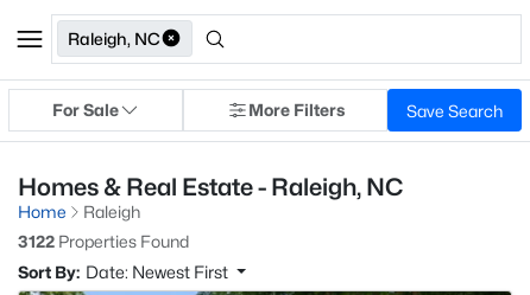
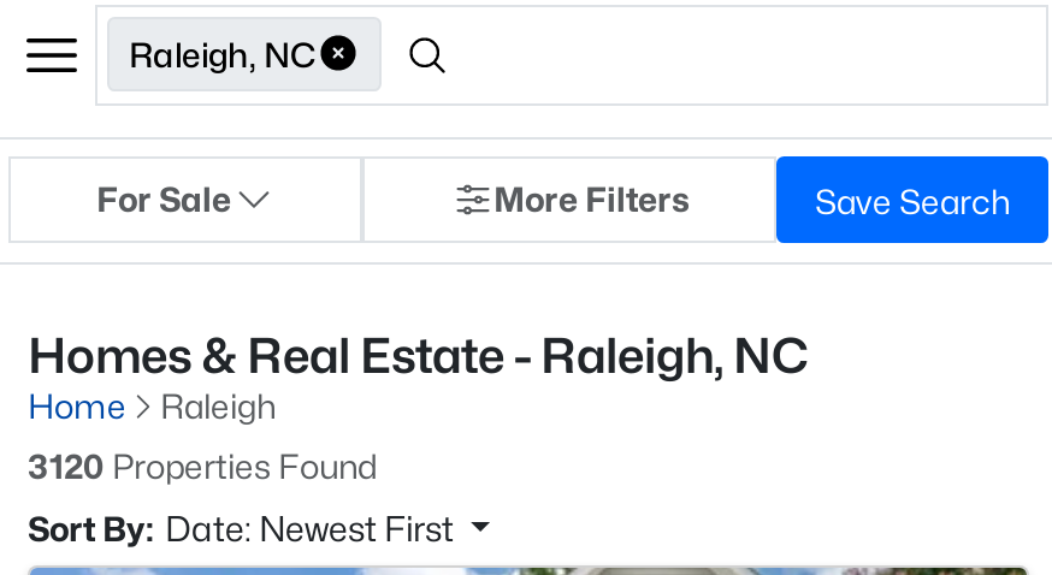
- 3122 Properties Found
+ 3120 Properties Found
